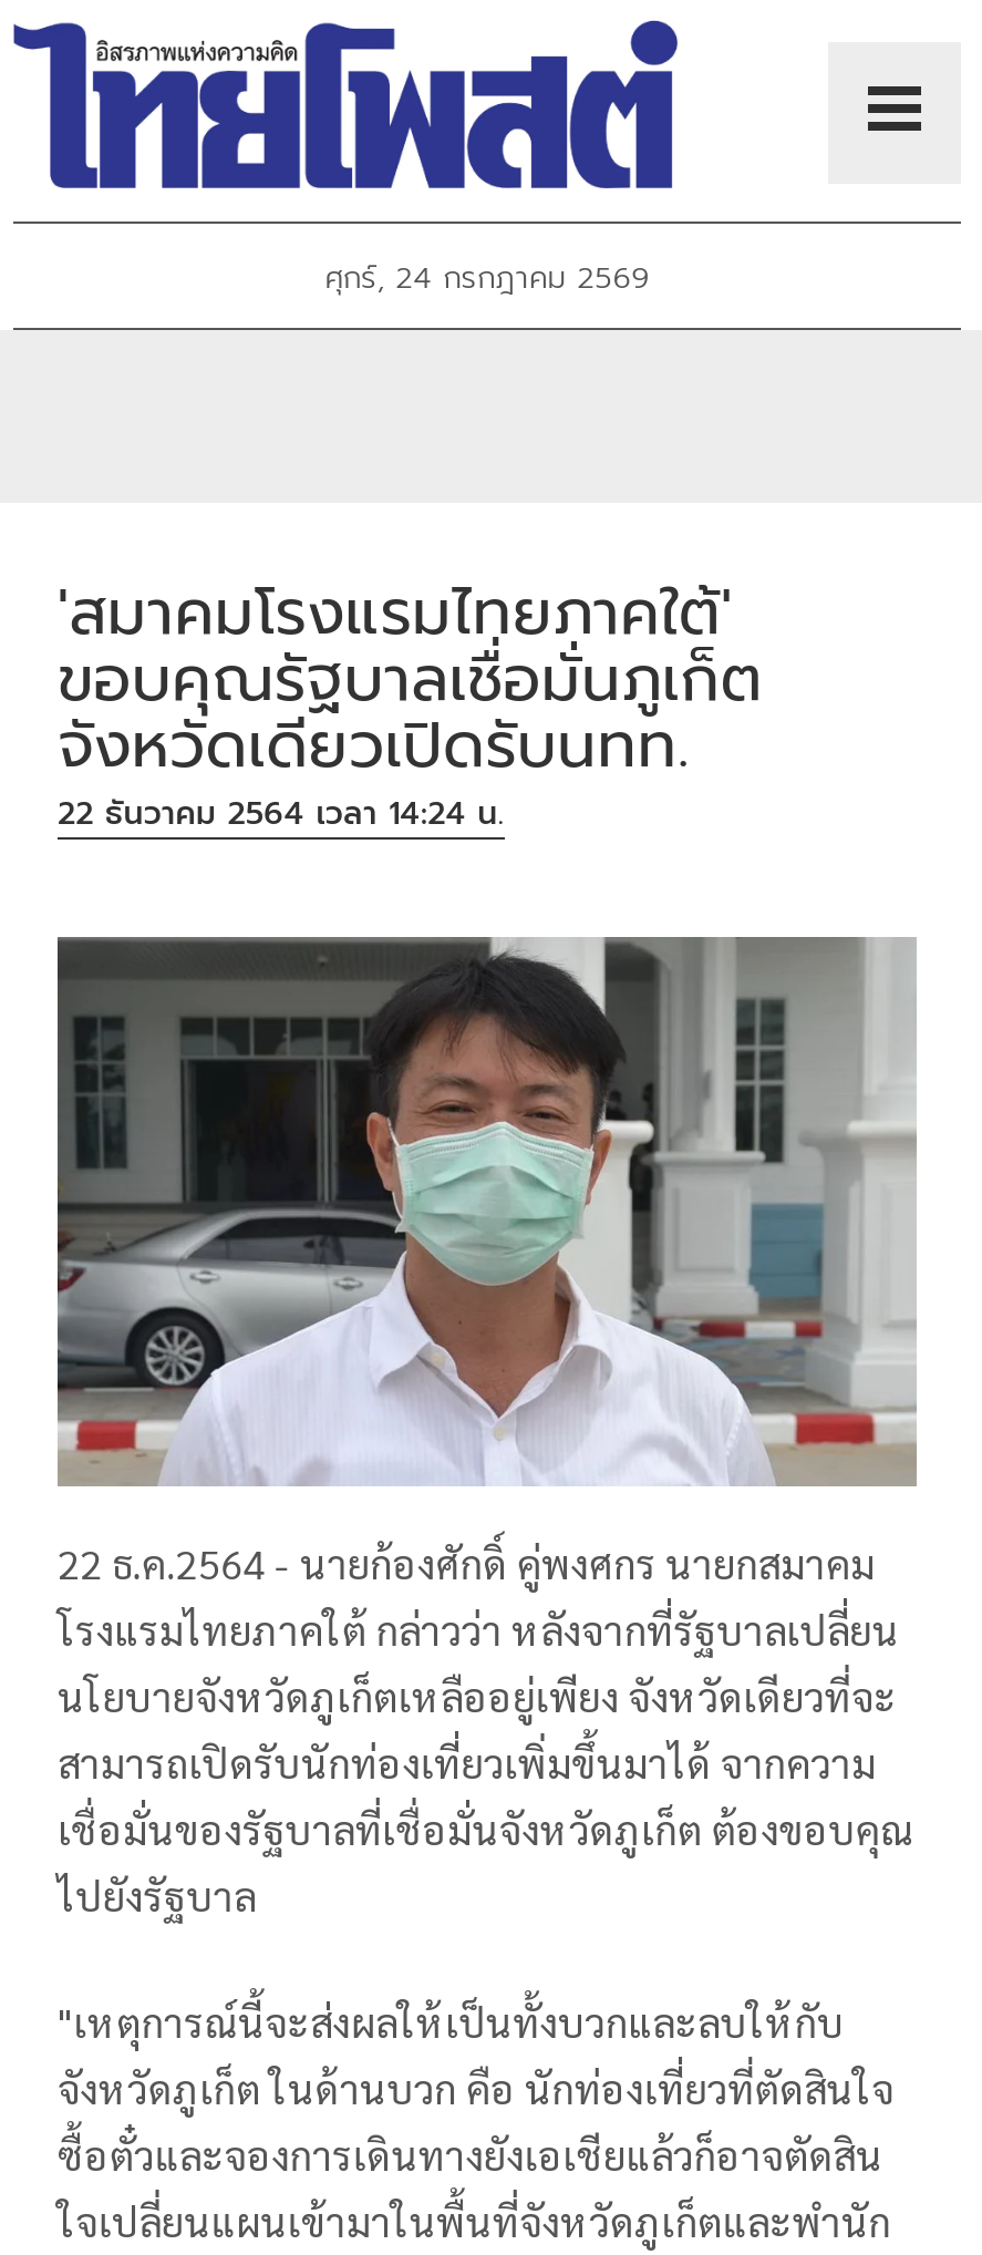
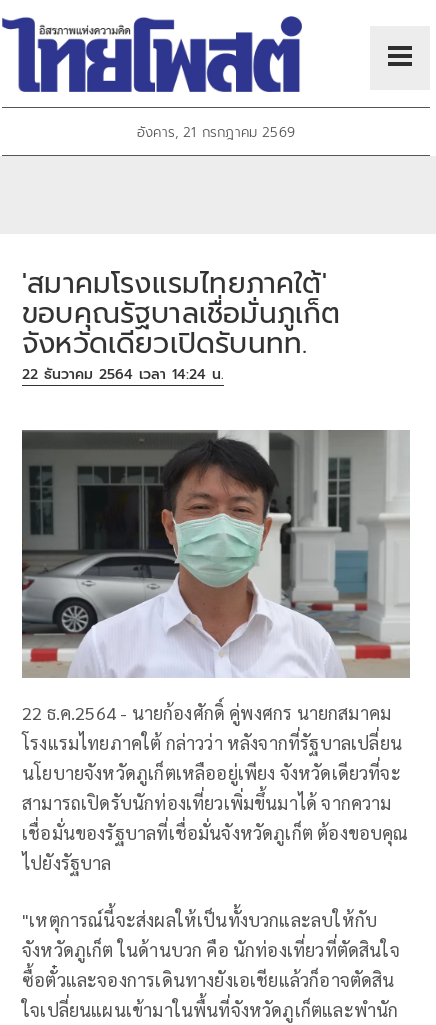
- ศุกร์, 24 กรกฎาคม 2569
+ อังคาร, 21 กรกฎาคม 2569
